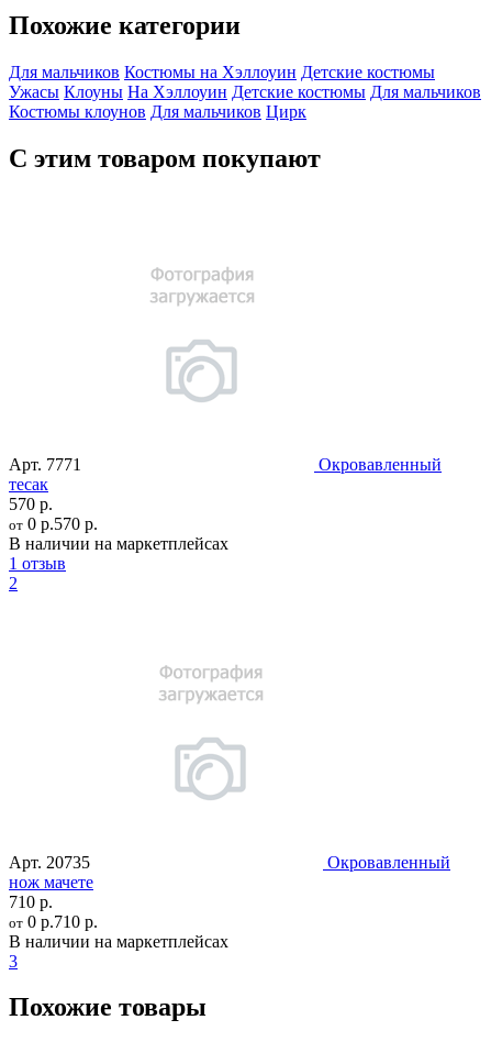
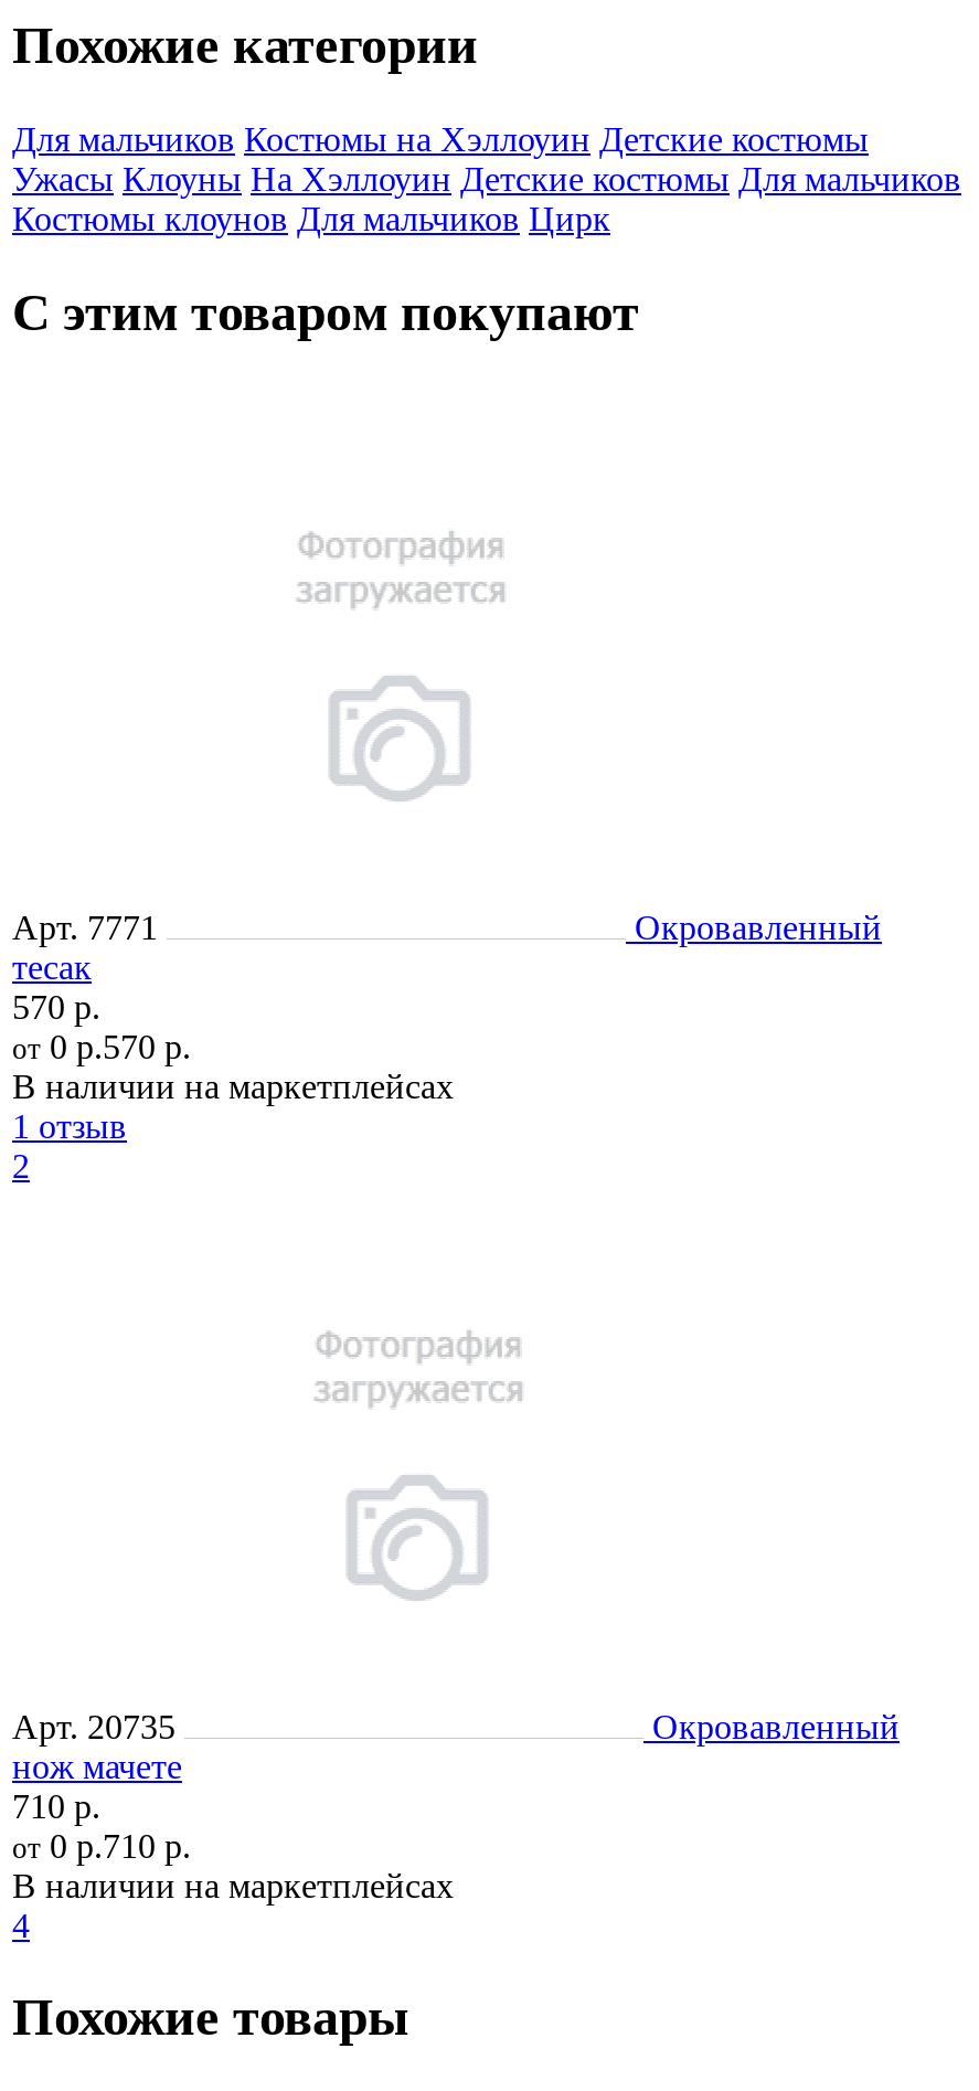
- 3
+ 4
